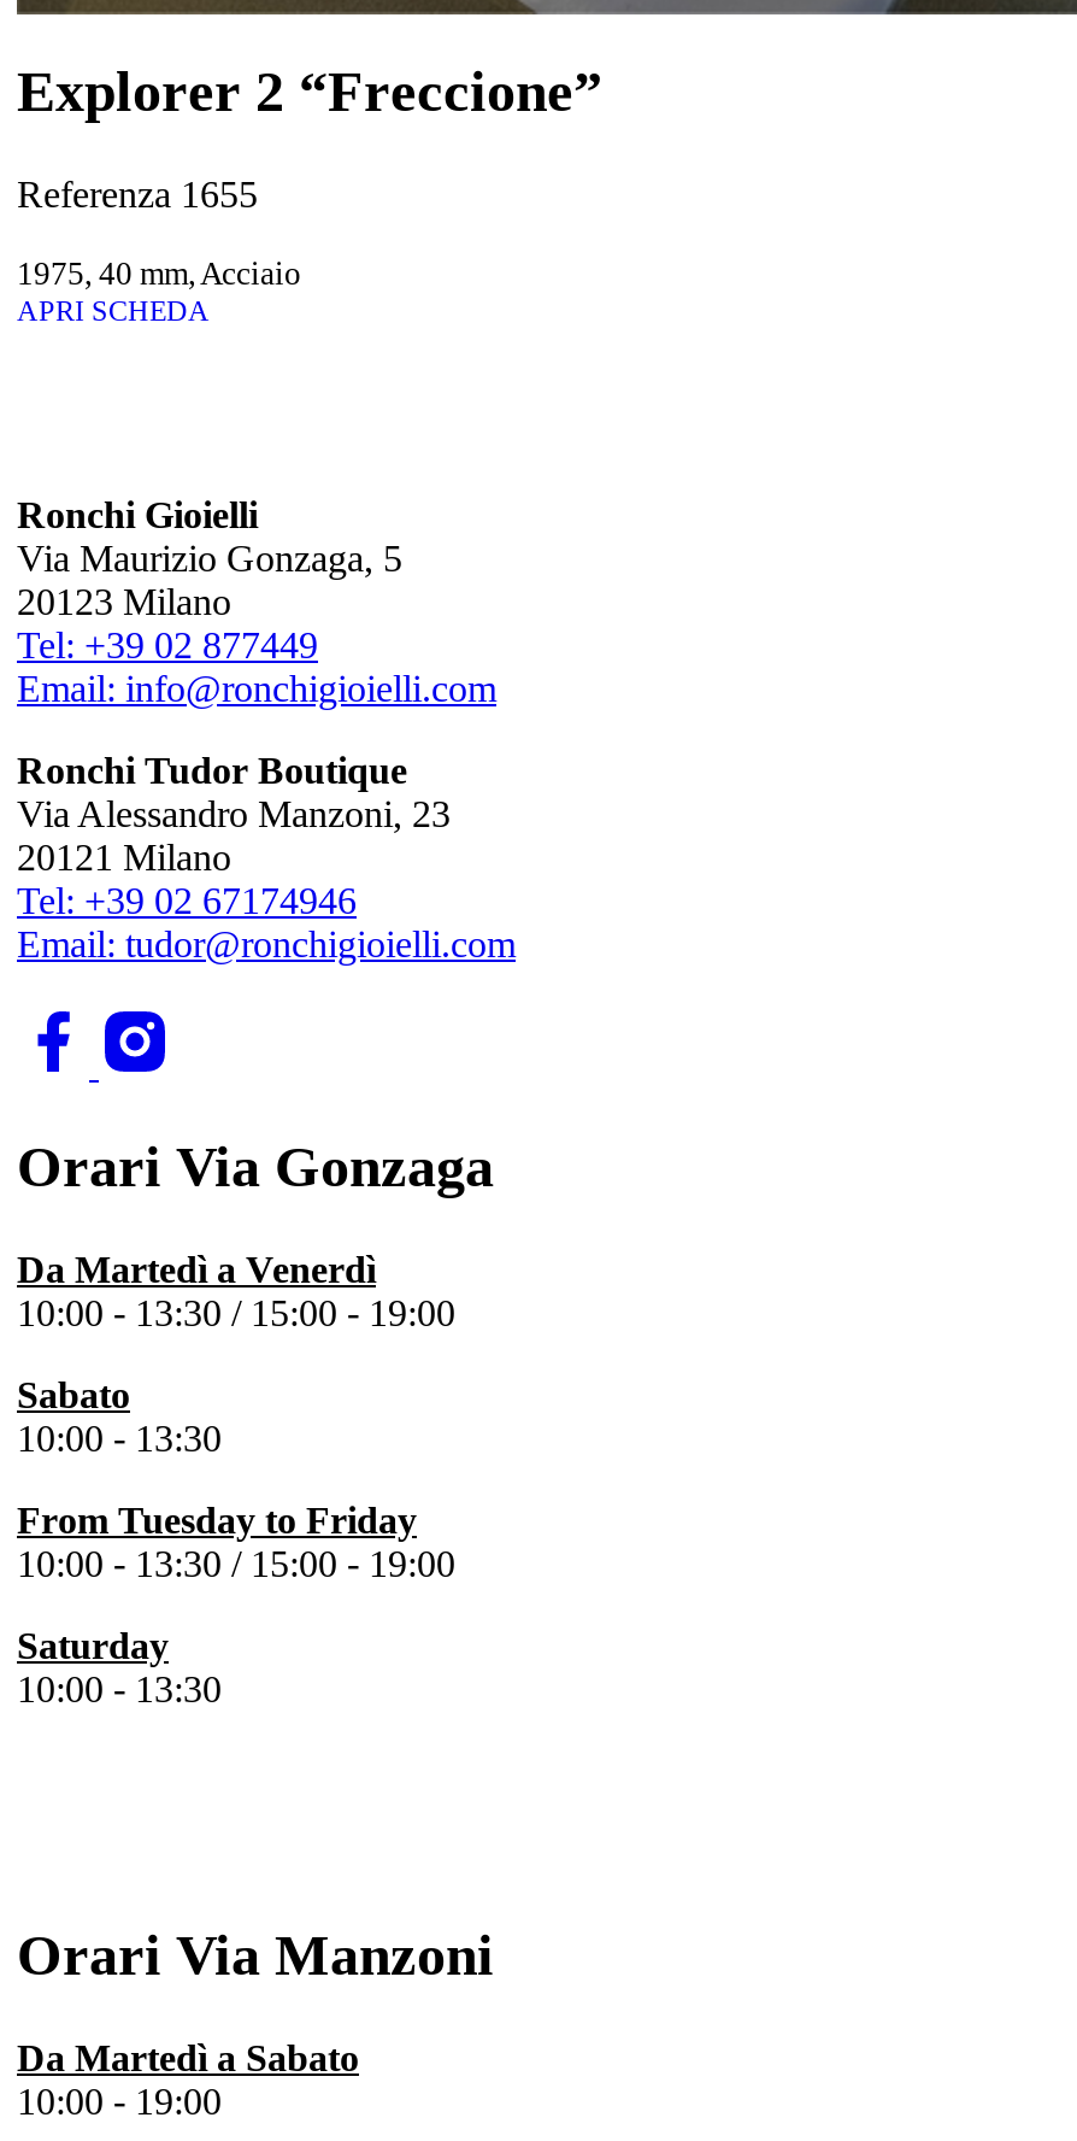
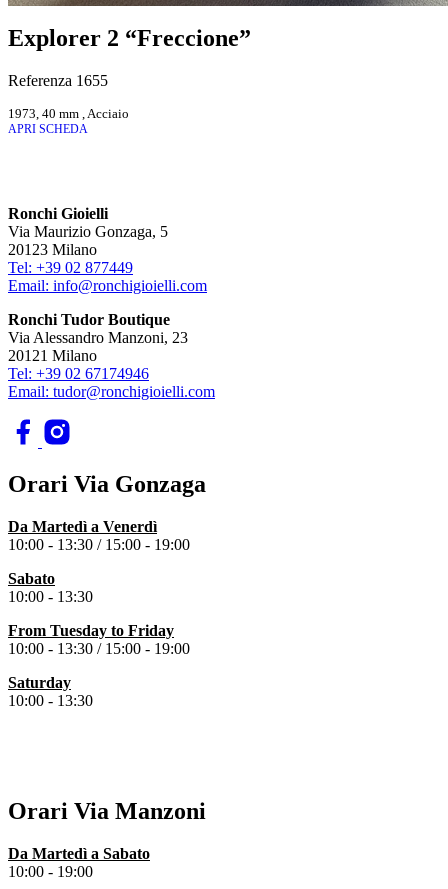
- 1975, 40 mm, Acciaio
+ 1973, 40 mm , Acciaio
